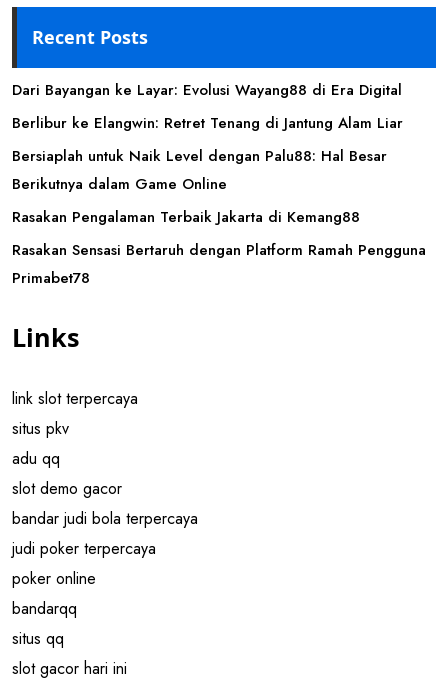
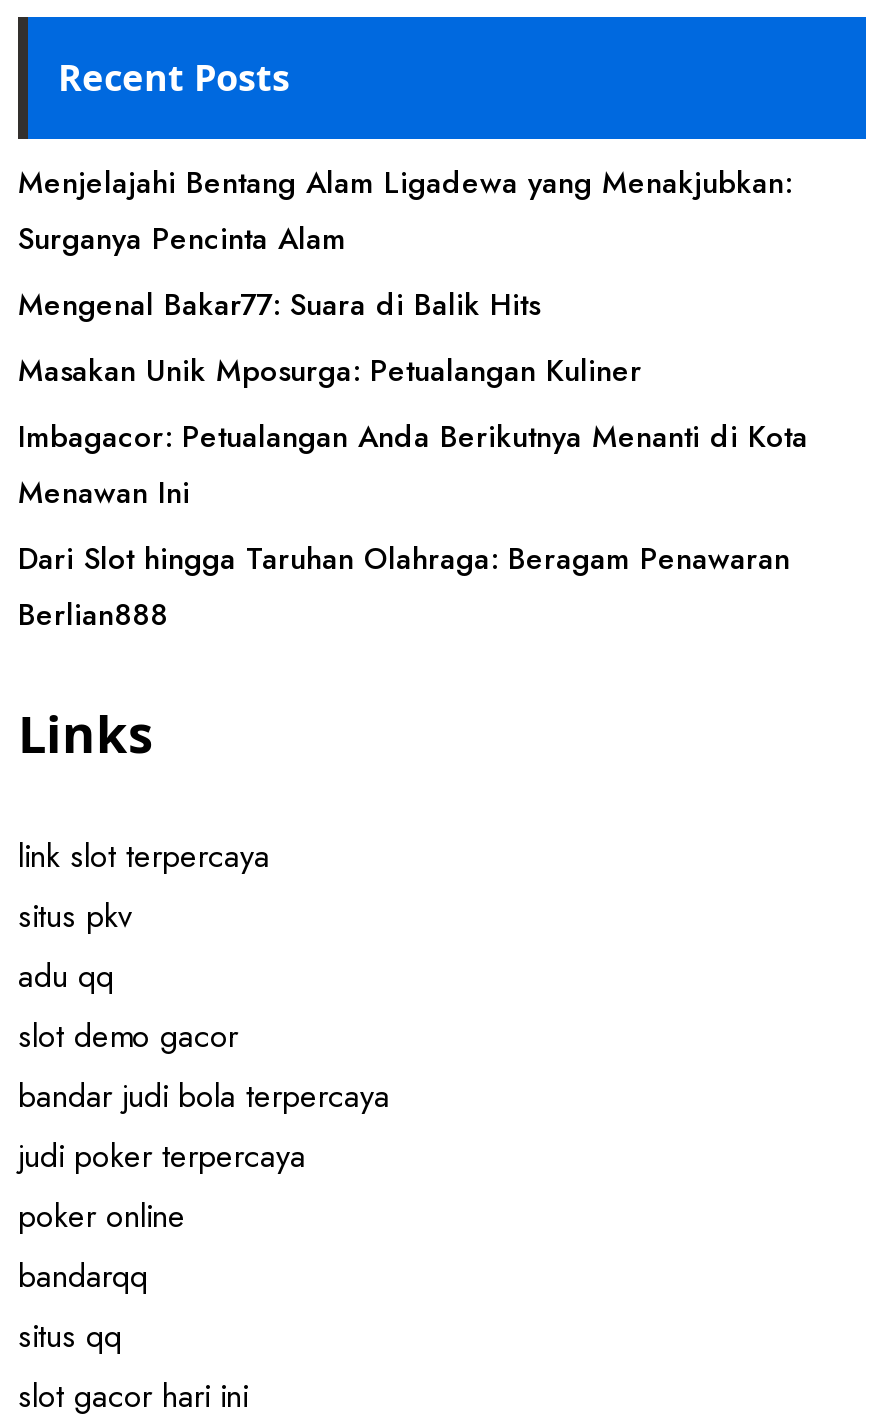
- Dari Bayangan ke Layar: Evolusi Wayang88 di Era Digital
+ Menjelajahi Bentang Alam Ligadewa yang Menakjubkan:
+ Surganya Pencinta Alam

- Berlibur ke Elangwin: Retret Tenang di Jantung Alam Liar
+ Mengenal Bakar77: Suara di Balik Hits

- Bersiaplah untuk Naik Level dengan Palu88: Hal Besar
- Berikutnya dalam Game Online
+ Masakan Unik Mposurga: Petualangan Kuliner

- Rasakan Pengalaman Terbaik Jakarta di Kemang88
+ Imbagacor: Petualangan Anda Berikutnya Menanti di Kota
+ Menawan Ini

- Rasakan Sensasi Bertaruh dengan Platform Ramah Pengguna
- Primabet78
+ Dari Slot hingga Taruhan Olahraga: Beragam Penawaran
+ Berlian888
